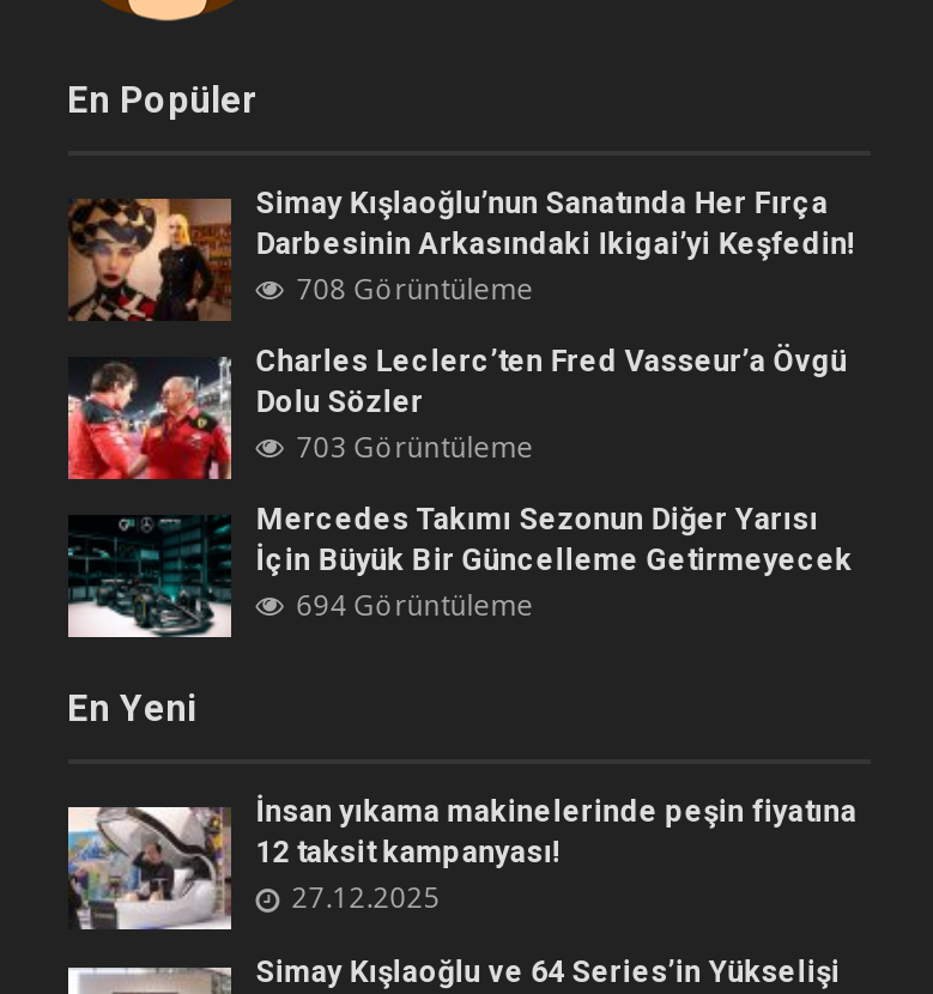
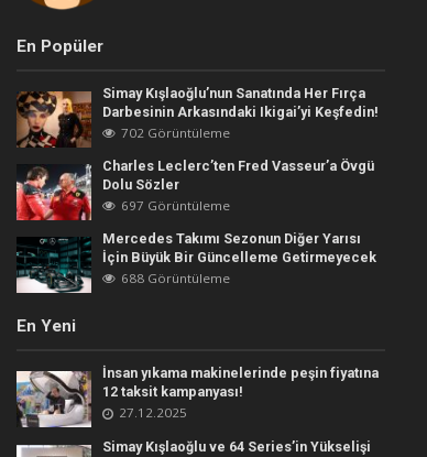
- 708 Görüntüleme
+ 702 Görüntüleme

- 703 Görüntüleme
+ 697 Görüntüleme

- 694 Görüntüleme
+ 688 Görüntüleme
